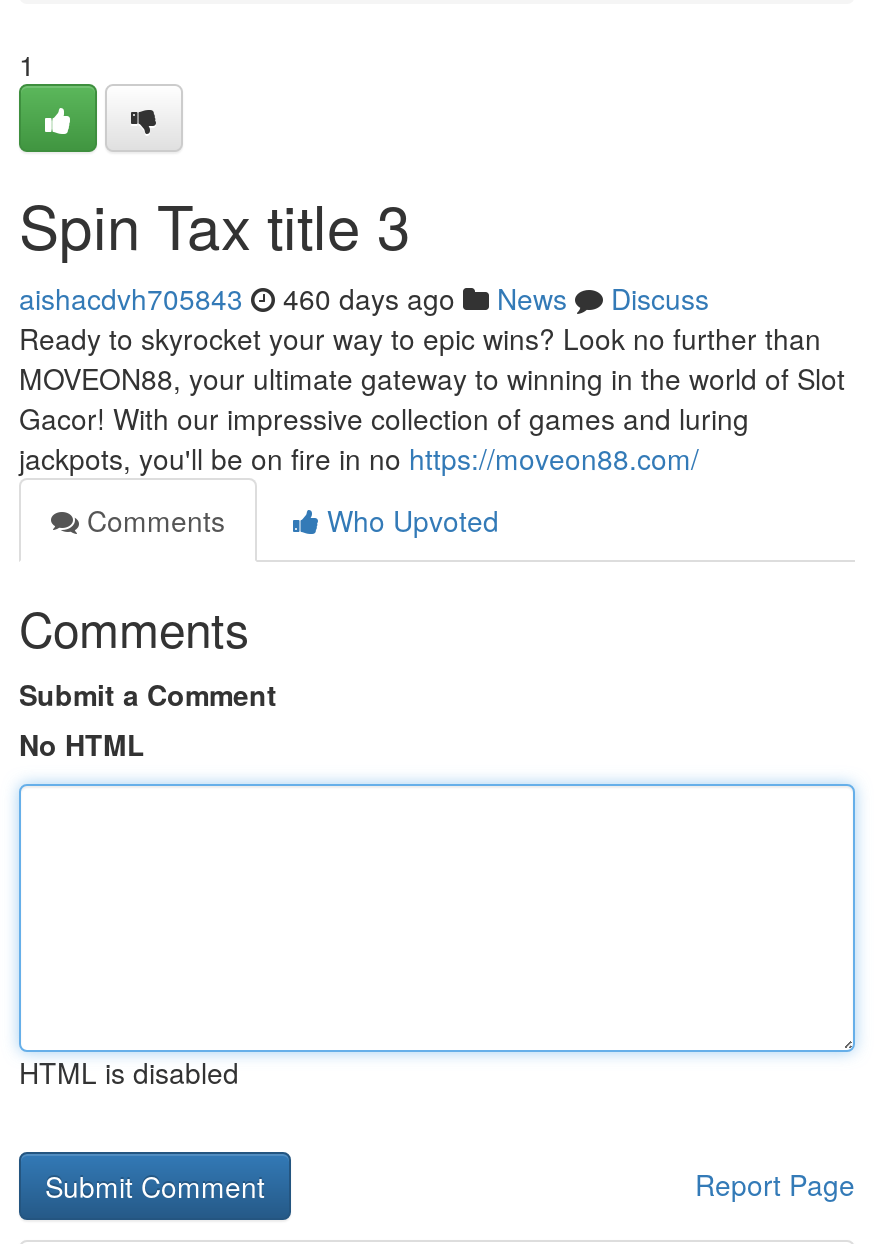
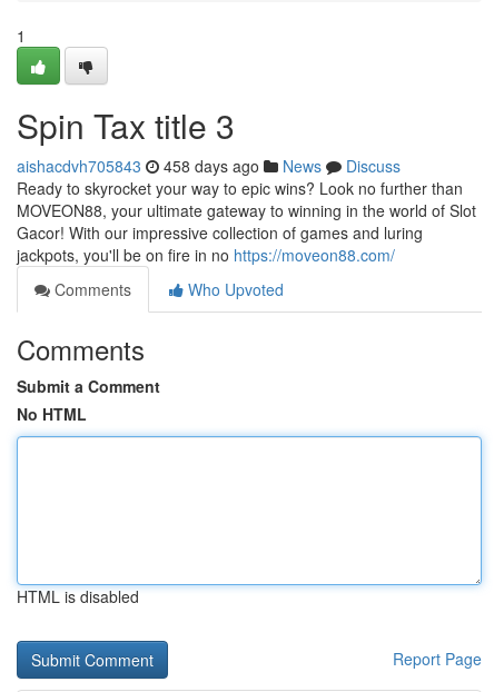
- aishacdvh705843 460 days ago News Discuss
+ aishacdvh705843 458 days ago News Discuss
